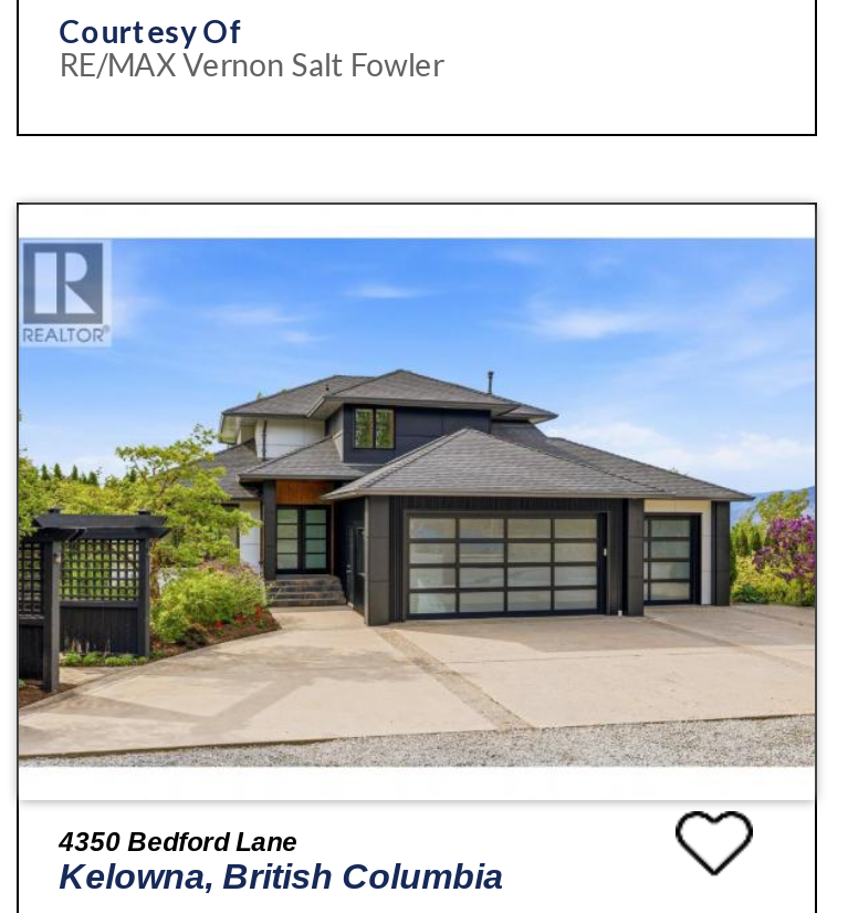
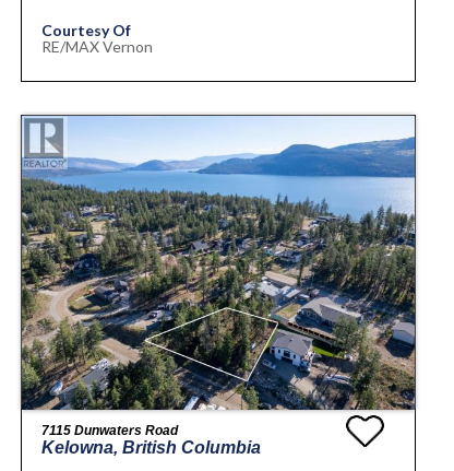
- RE/MAX Vernon Salt Fowler
+ RE/MAX Vernon

- [image]
- 4350 Bedford Lane
+ [image]
+ 7115 Dunwaters Road
